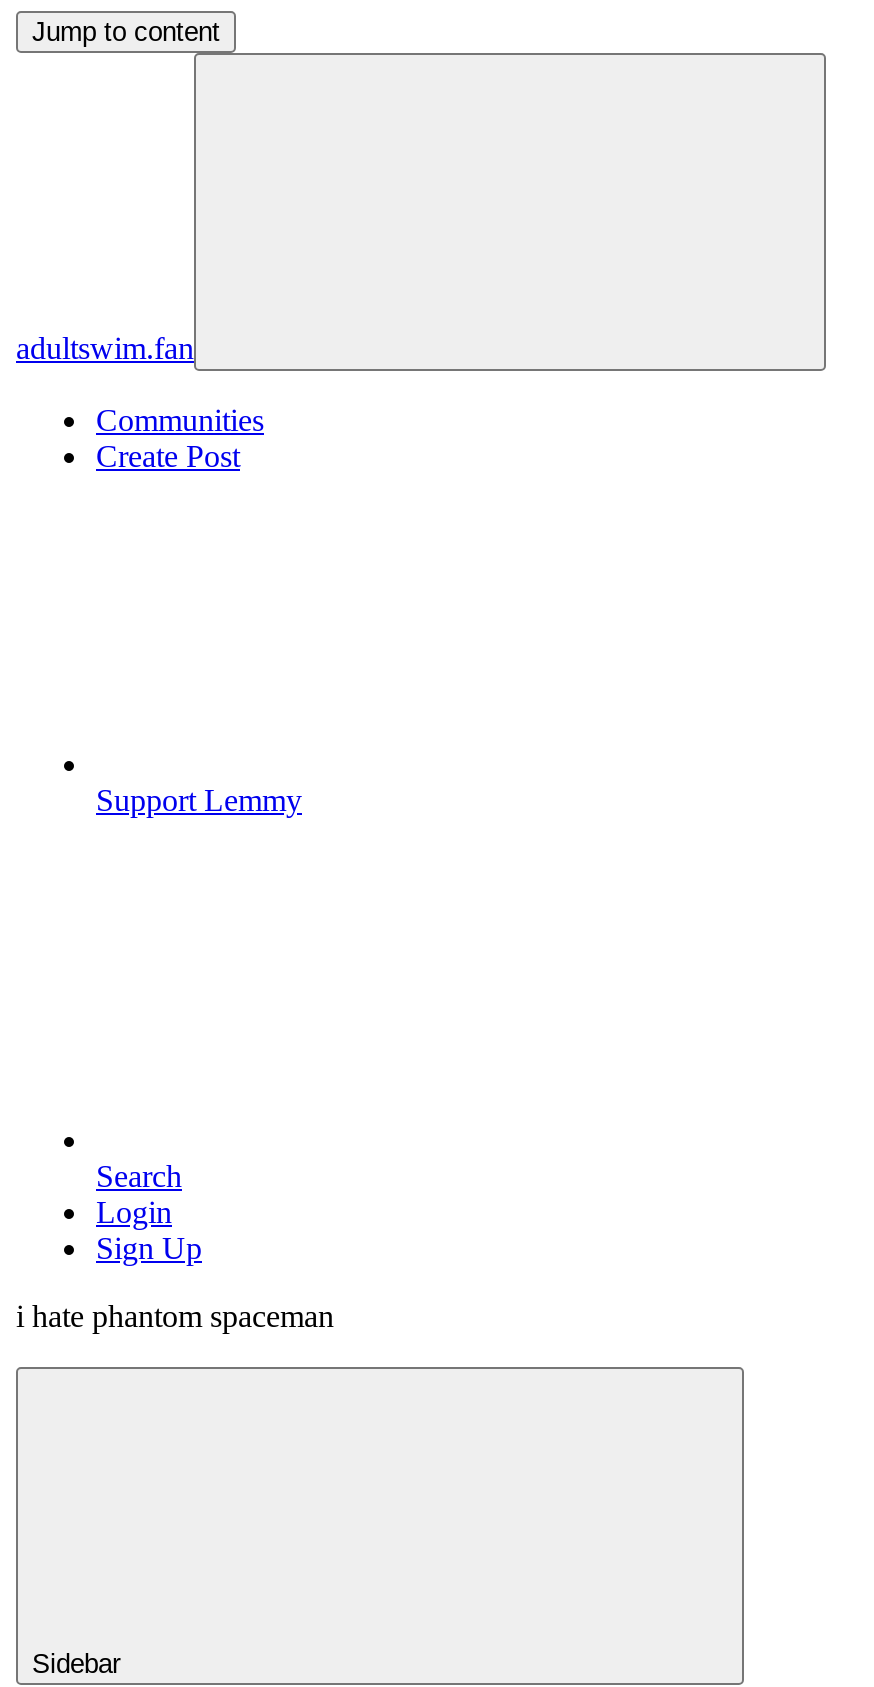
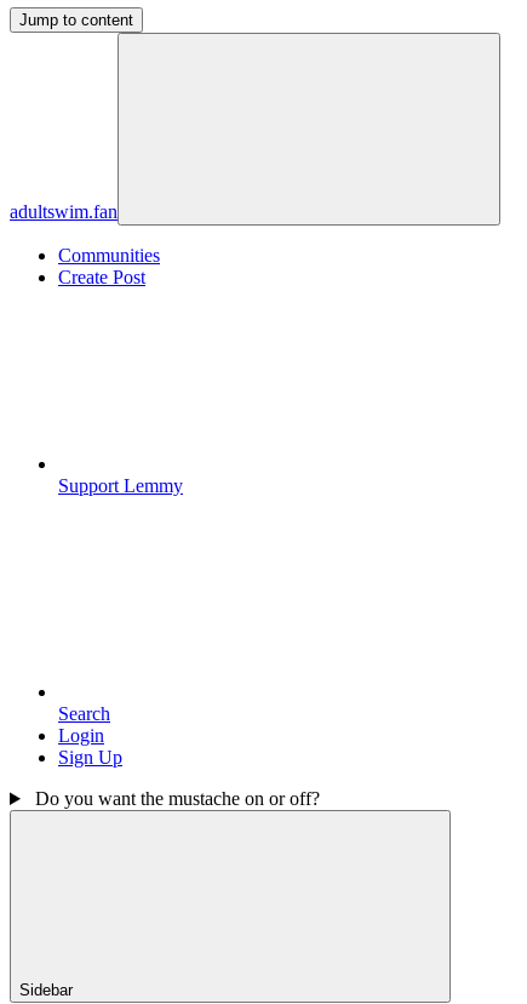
- i hate phantom spaceman
+ Do you want the mustache on or off?
